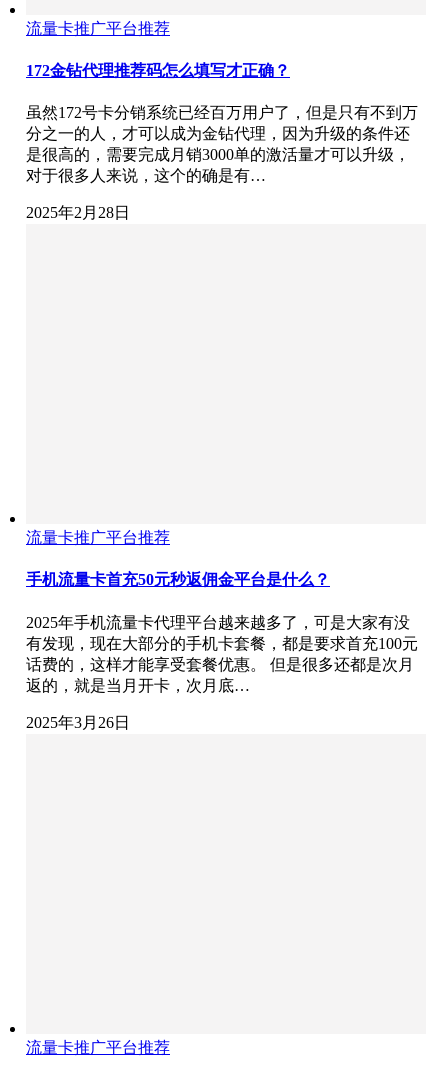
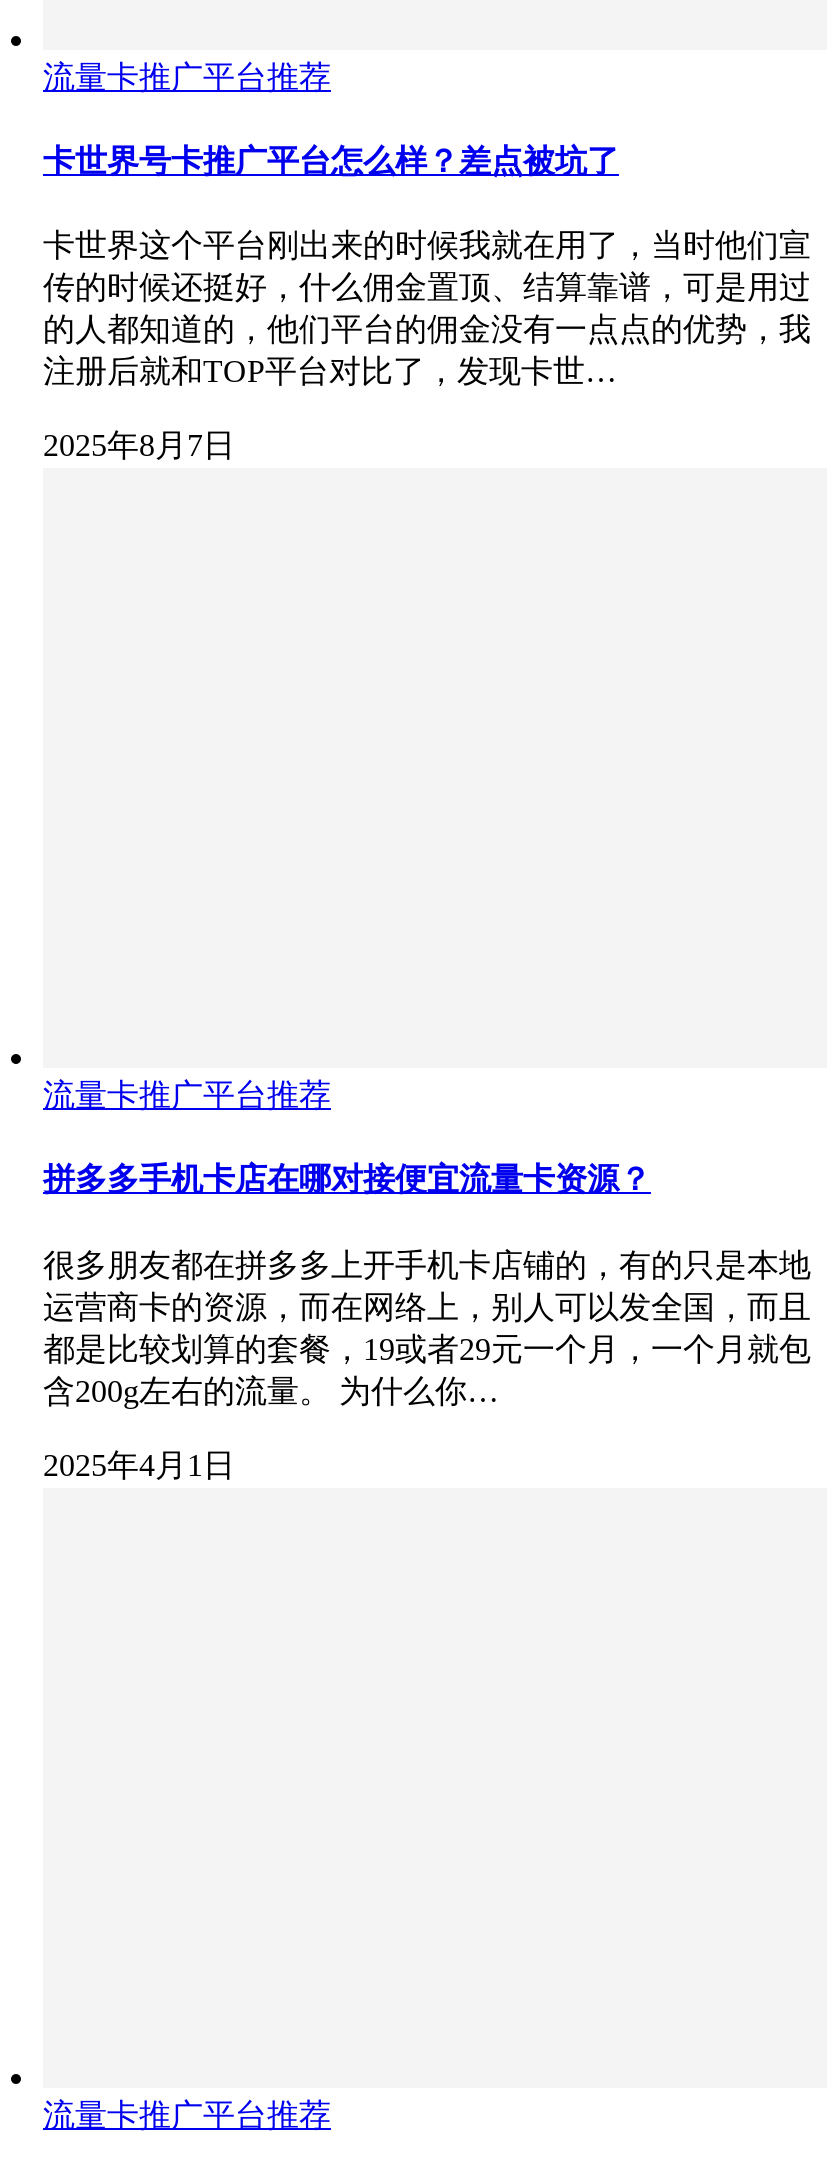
- 172金钻代理推荐码怎么填写才正确？
+ 卡世界号卡推广平台怎么样？差点被坑了

- 虽然172号卡分销系统已经百万用户了，但是只有不到万
- 分之一的人，才可以成为金钻代理，因为升级的条件还
- 是很高的，需要完成月销3000单的激活量才可以升级，
- 对于很多人来说，这个的确是有…
+ 卡世界这个平台刚出来的时候我就在用了，当时他们宣
+ 传的时候还挺好，什么佣金置顶、结算靠谱，可是用过
+ 的人都知道的，他们平台的佣金没有一点点的优势，我
+ 注册后就和TOP平台对比了，发现卡世…

- 2025年2月28日
+ 2025年8月7日

- 手机流量卡首充50元秒返佣金平台是什么？
+ 拼多多手机卡店在哪对接便宜流量卡资源？

- 2025年手机流量卡代理平台越来越多了，可是大家有没
- 有发现，现在大部分的手机卡套餐，都是要求首充100元
- 话费的，这样才能享受套餐优惠。 但是很多还都是次月
- 返的，就是当月开卡，次月底…
+ 很多朋友都在拼多多上开手机卡店铺的，有的只是本地
+ 运营商卡的资源，而在网络上，别人可以发全国，而且
+ 都是比较划算的套餐，19或者29元一个月，一个月就包
+ 含200g左右的流量。 为什么你…

- 2025年3月26日
+ 2025年4月1日
